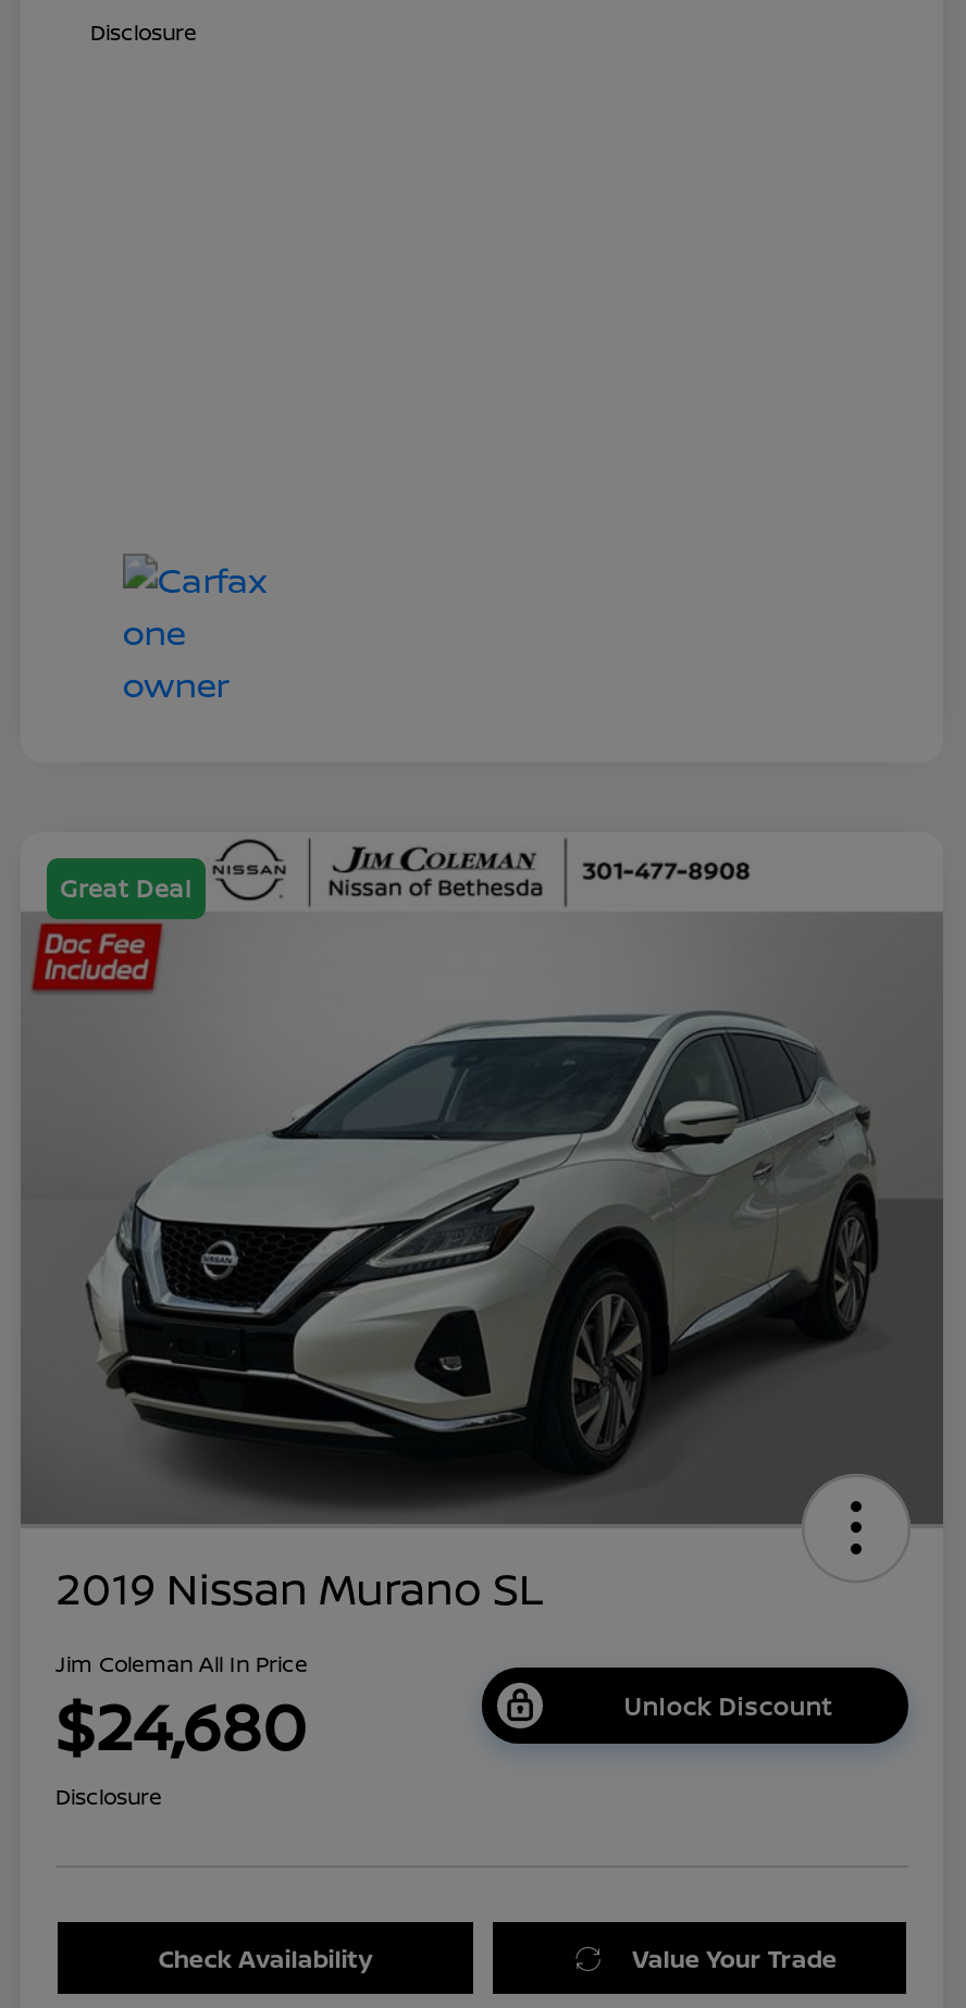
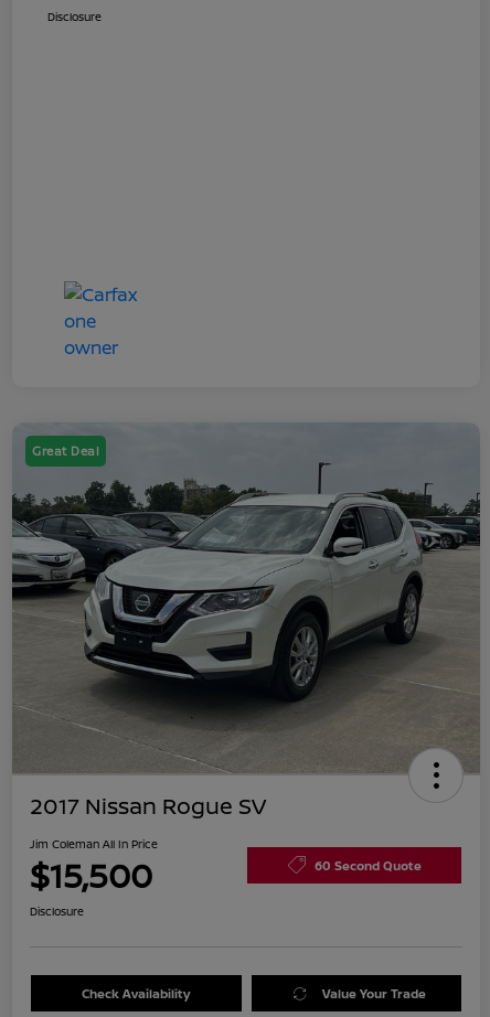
- [image]
- 2019 Nissan Murano SL
+ [image]
+ 2017 Nissan Rogue SV

- $24,680
- Unlock Discount
+ $15,500
+ 60 Second Quote
